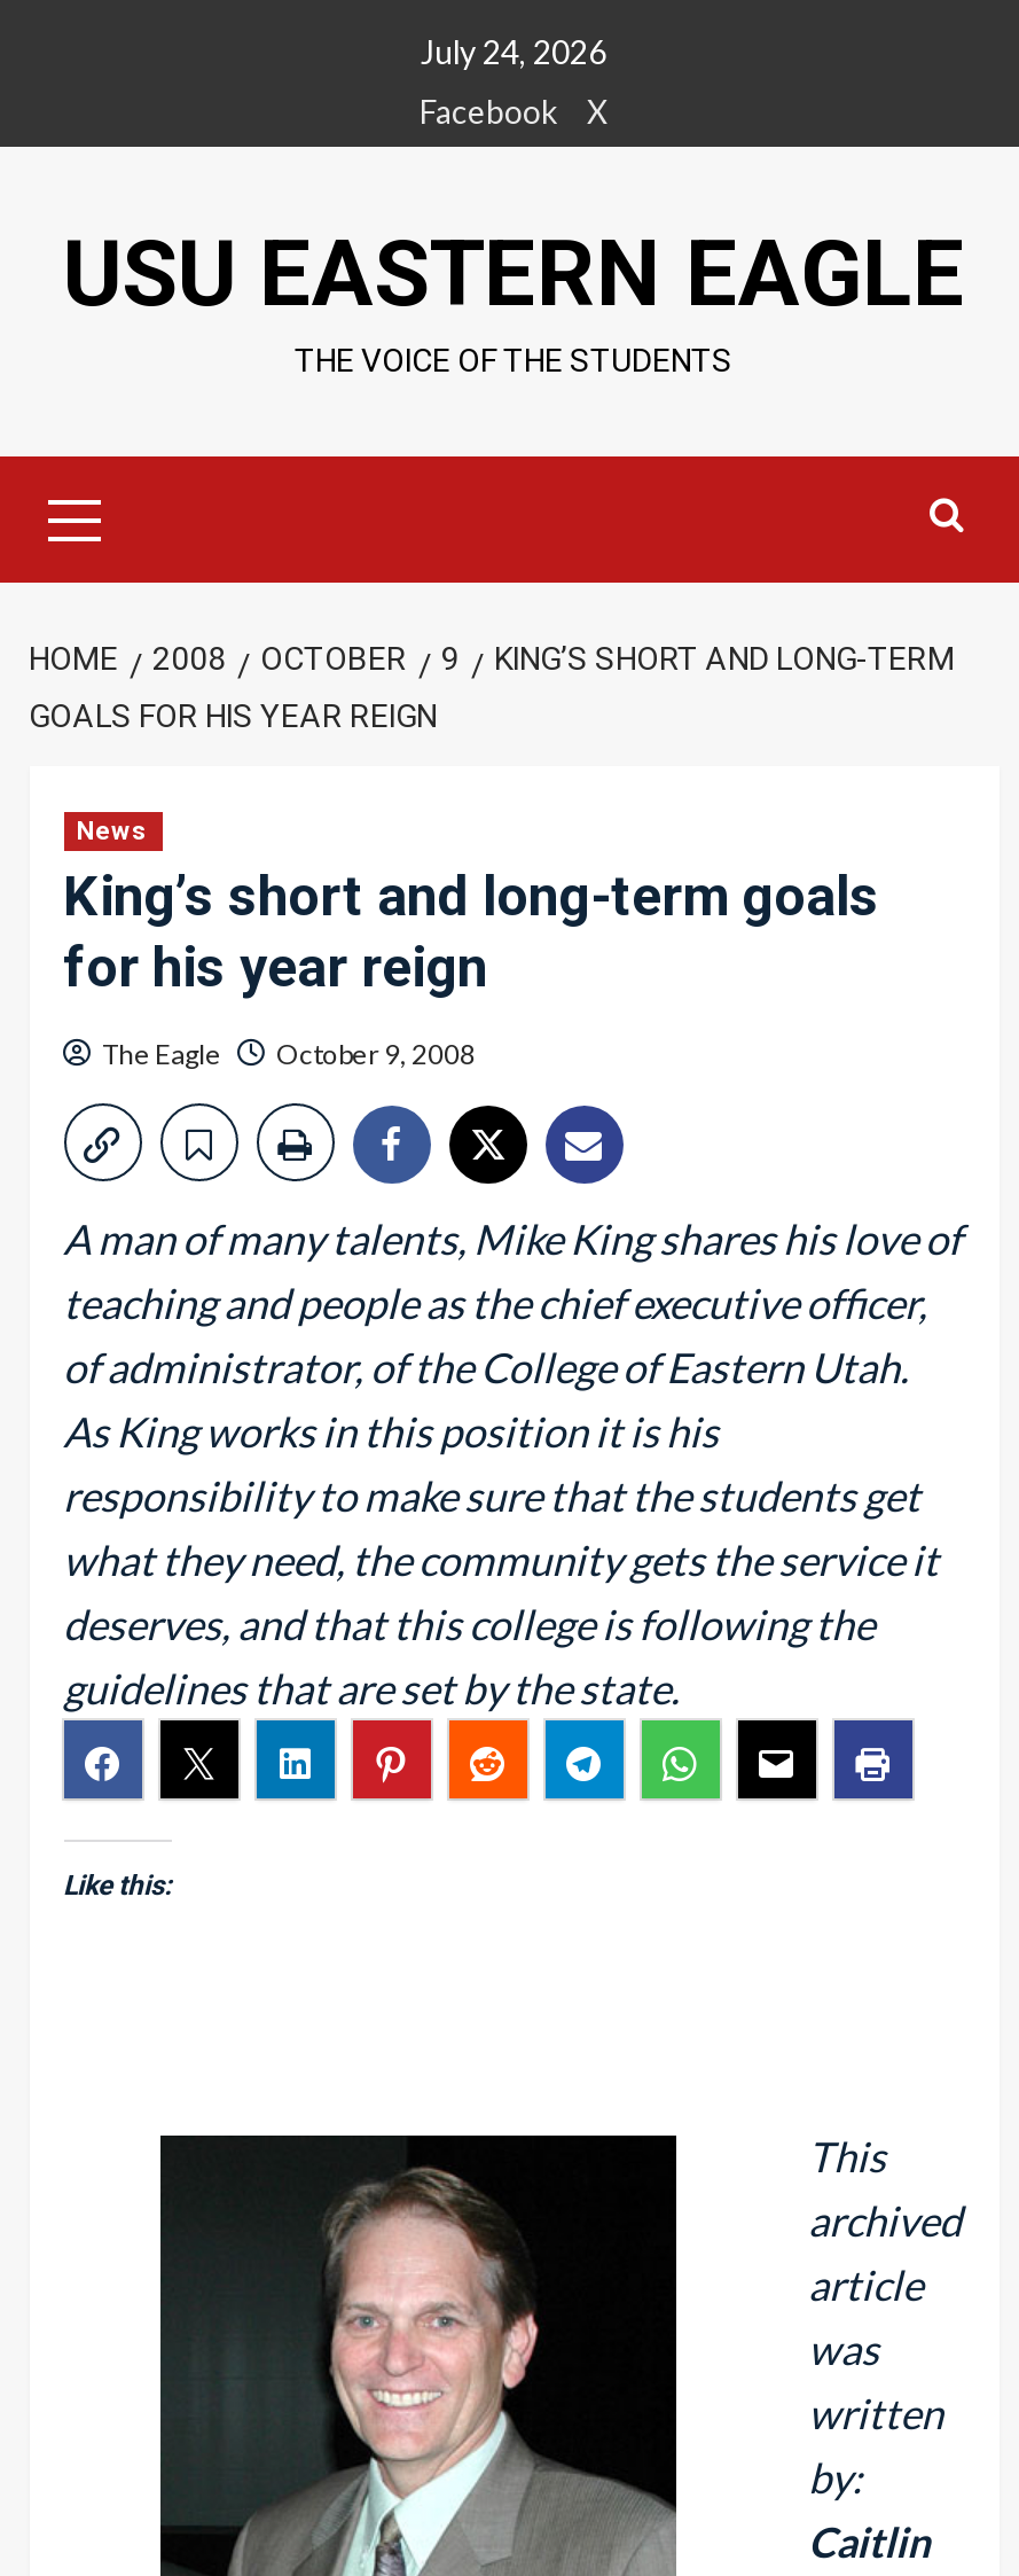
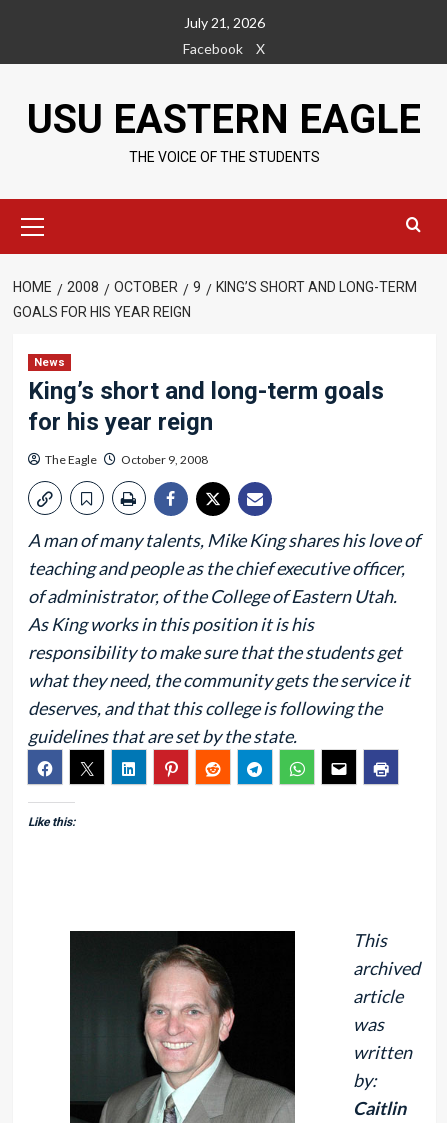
- July 24, 2026
+ July 21, 2026
